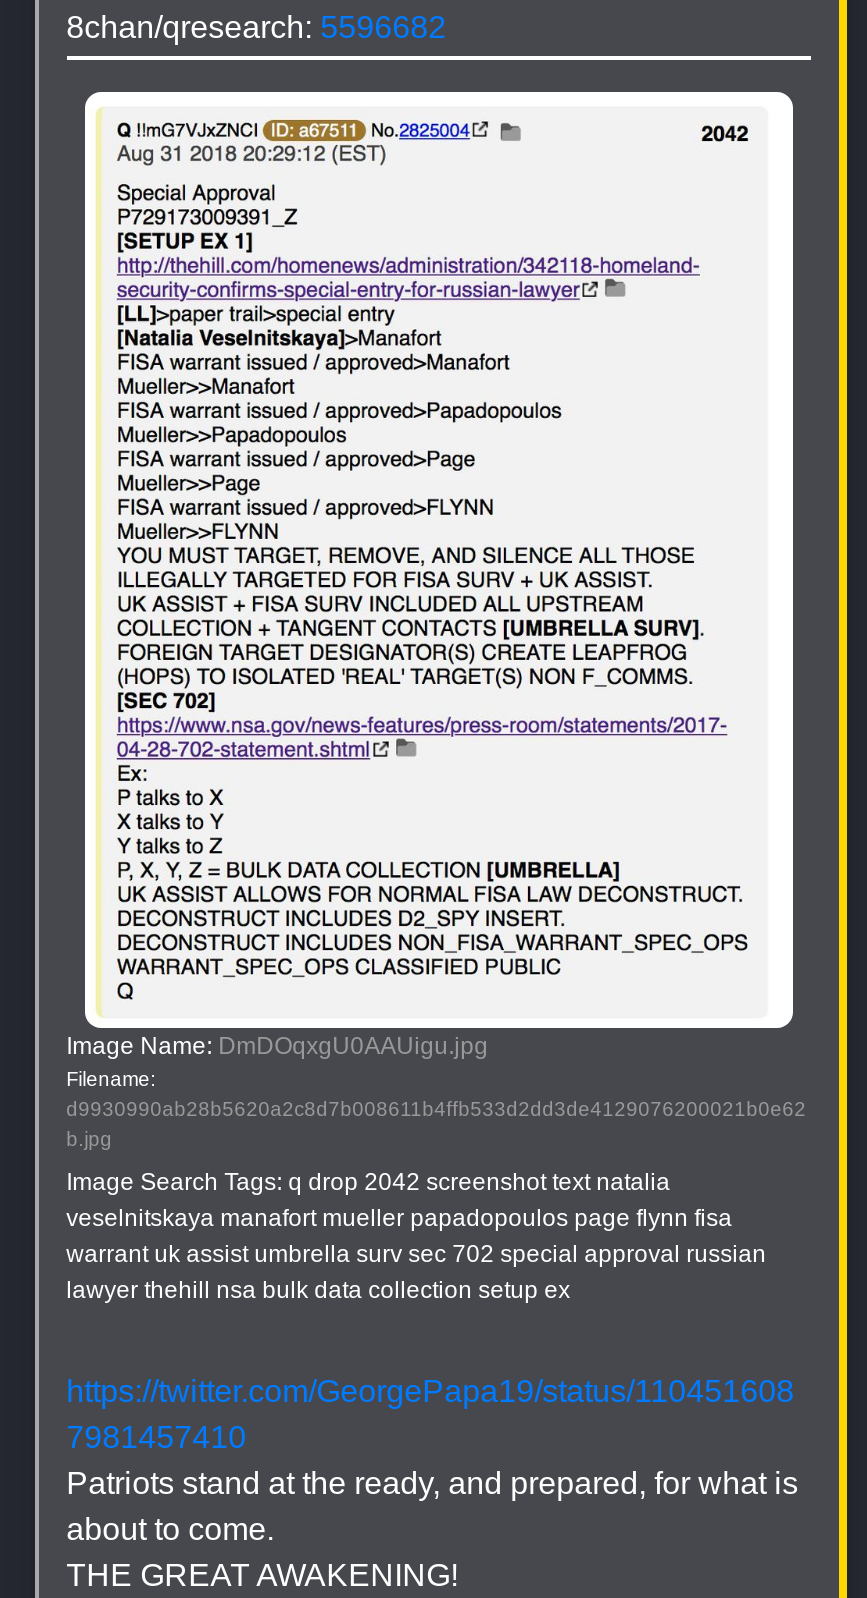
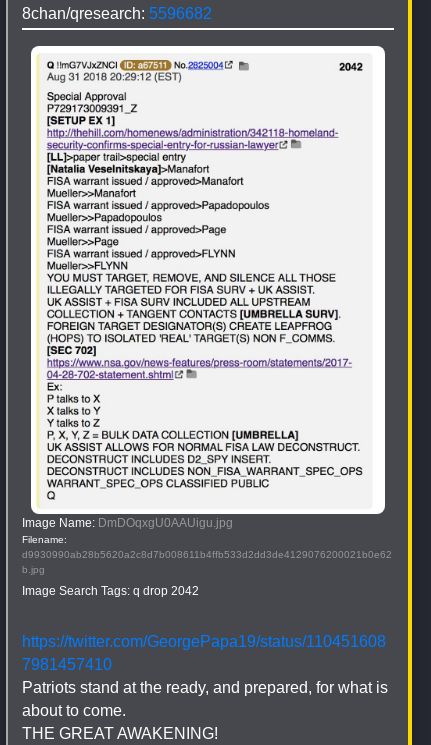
- Image Search Tags: q drop 2042 screenshot text natalia
- veselnitskaya manafort mueller papadopoulos page flynn fisa
- warrant uk assist umbrella surv sec 702 special approval russian
- lawyer thehill nsa bulk data collection setup ex
+ Image Search Tags: q drop 2042
